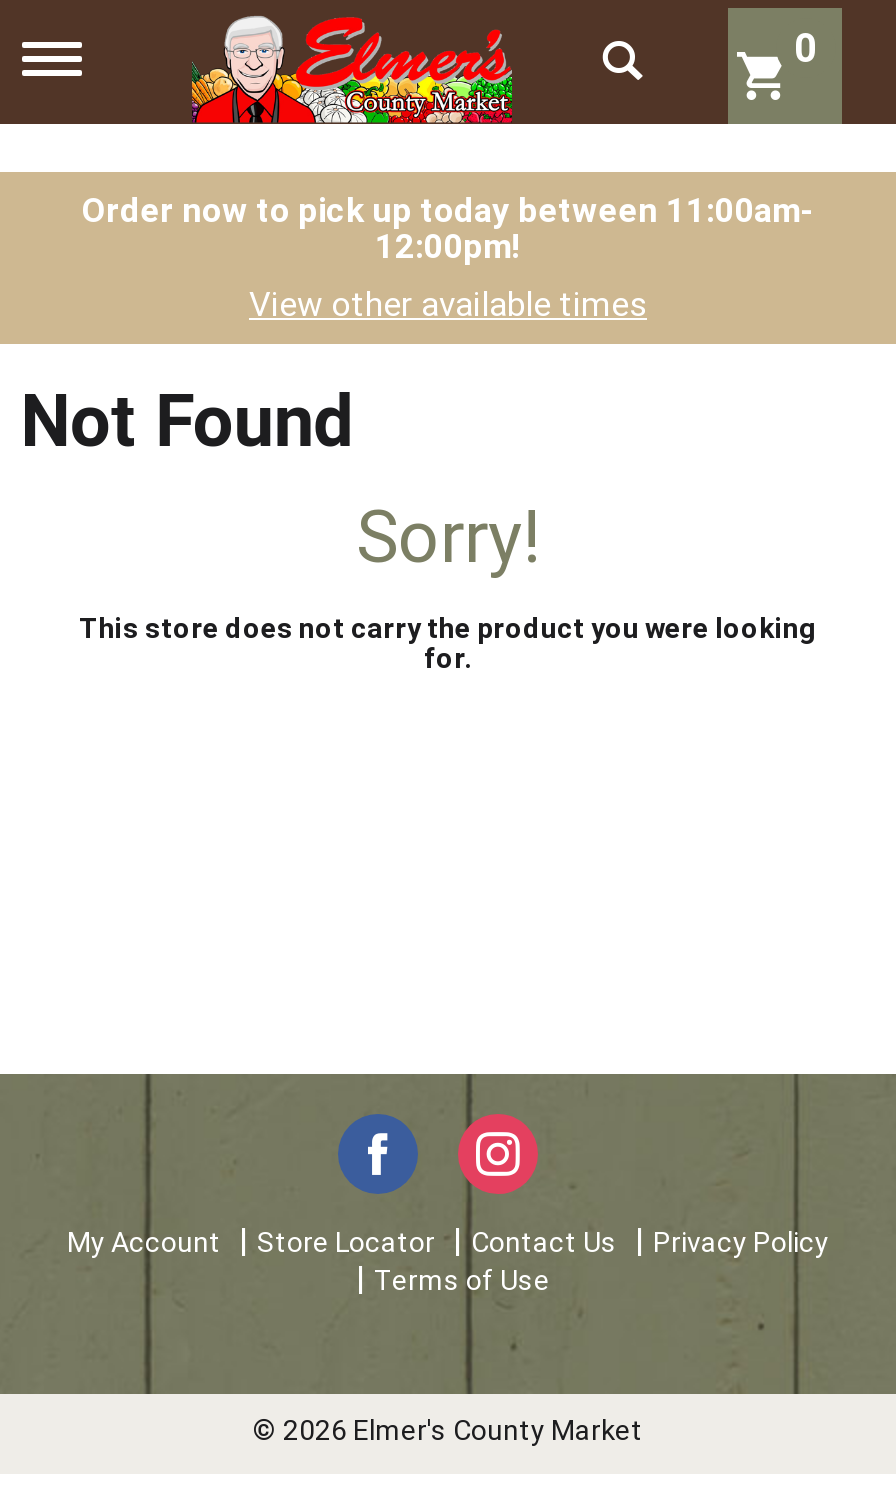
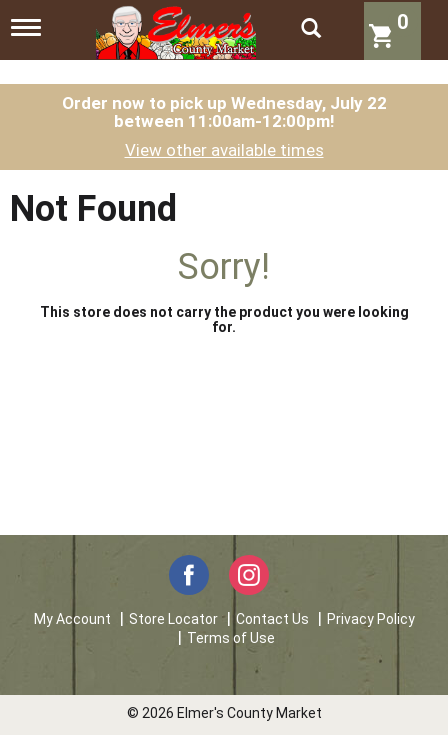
- Order now to pick up today between 11:00am-
- 12:00pm!
+ Order now to pick up Wednesday, July 22
+ between 11:00am-12:00pm!
